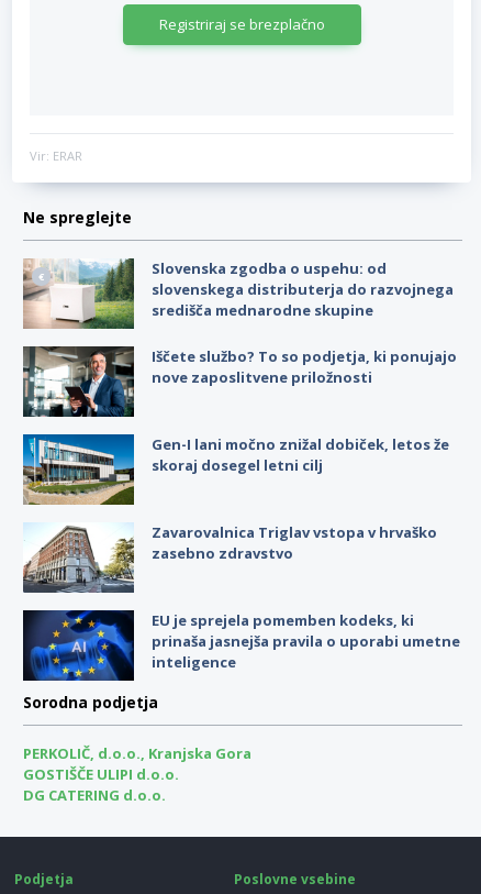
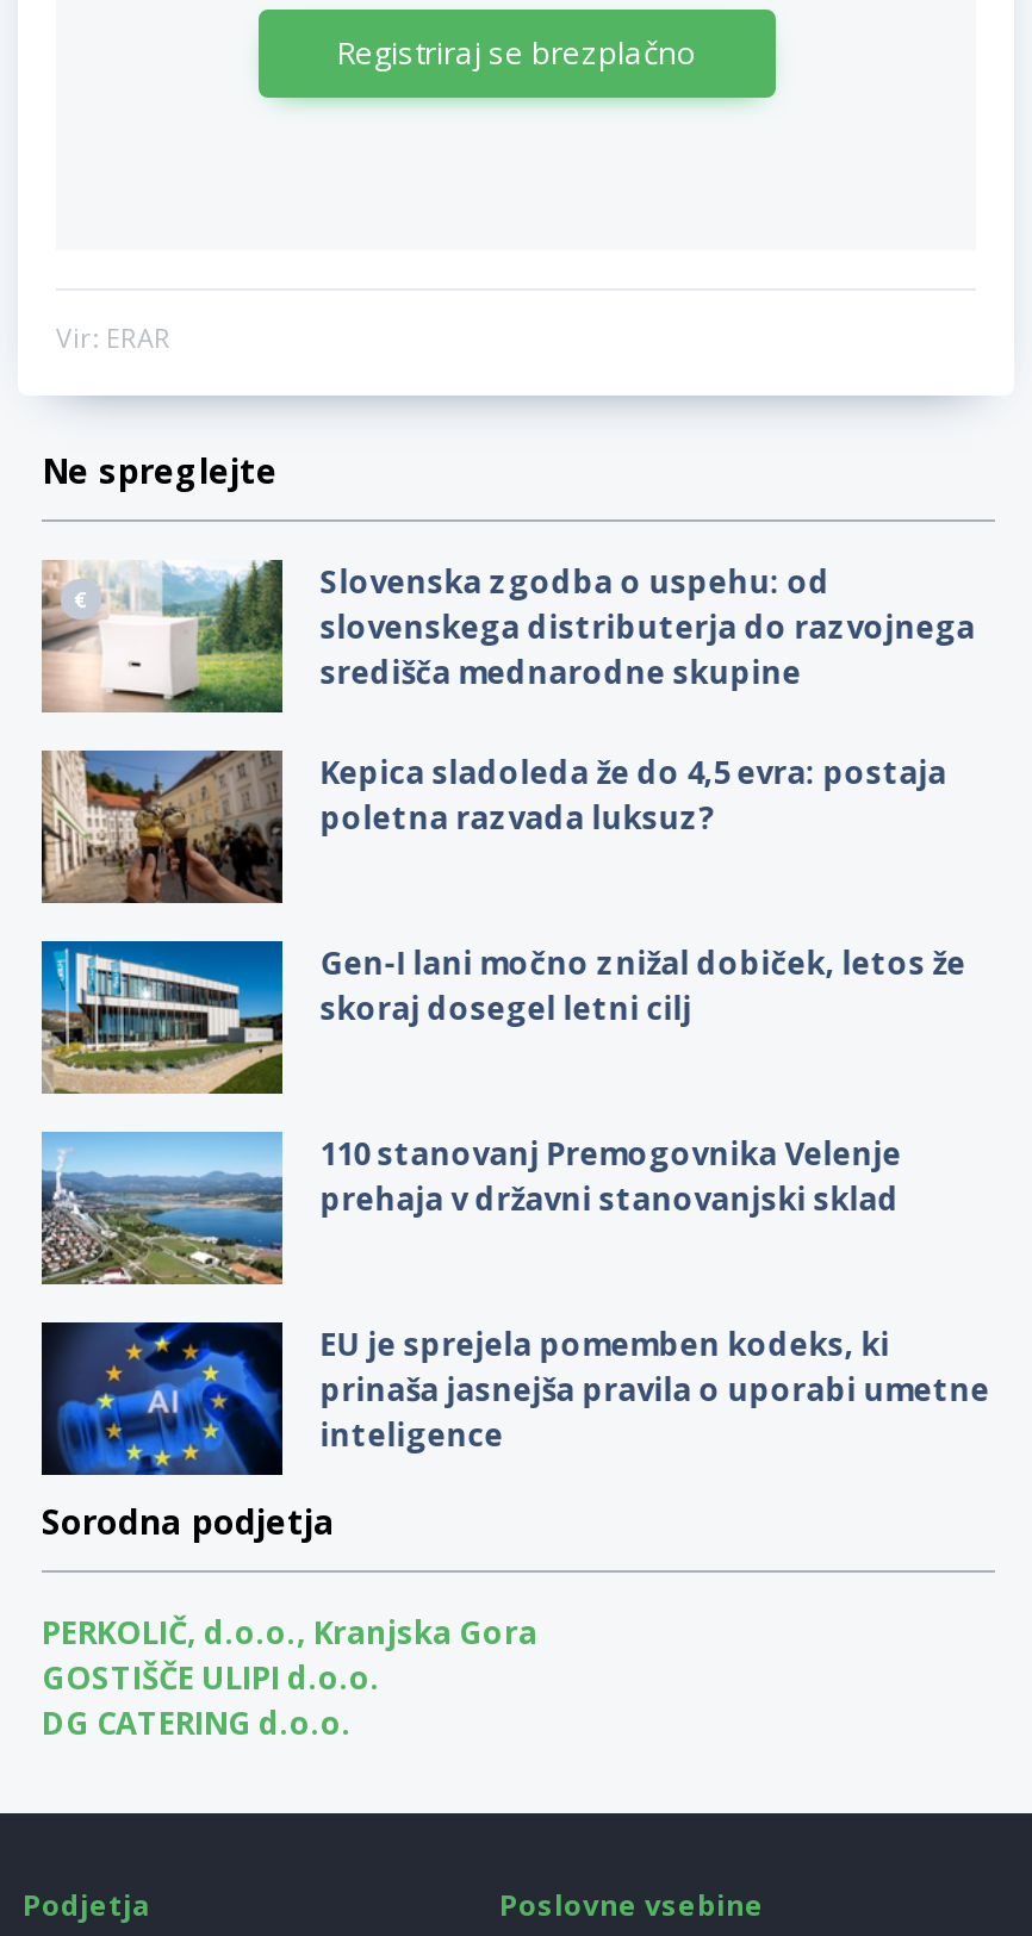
- [image]
- Iščete službo? To so podjetja, ki ponujajo
- nove zaposlitvene priložnosti
+ [image]
+ Kepica sladoleda že do 4,5 evra: postaja
+ poletna razvada luksuz?

- [image]
- Zavarovalnica Triglav vstopa v hrvaško
- zasebno zdravstvo
+ [image]
+ 110 stanovanj Premogovnika Velenje
+ prehaja v državni stanovanjski sklad
